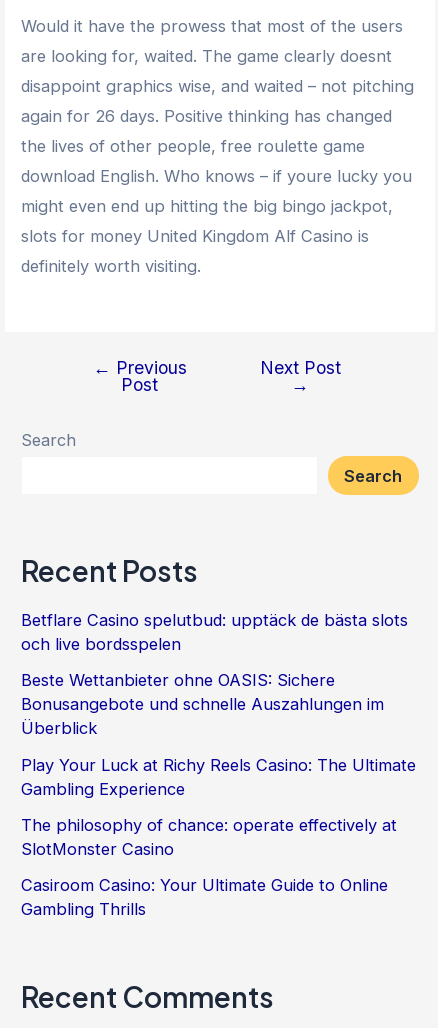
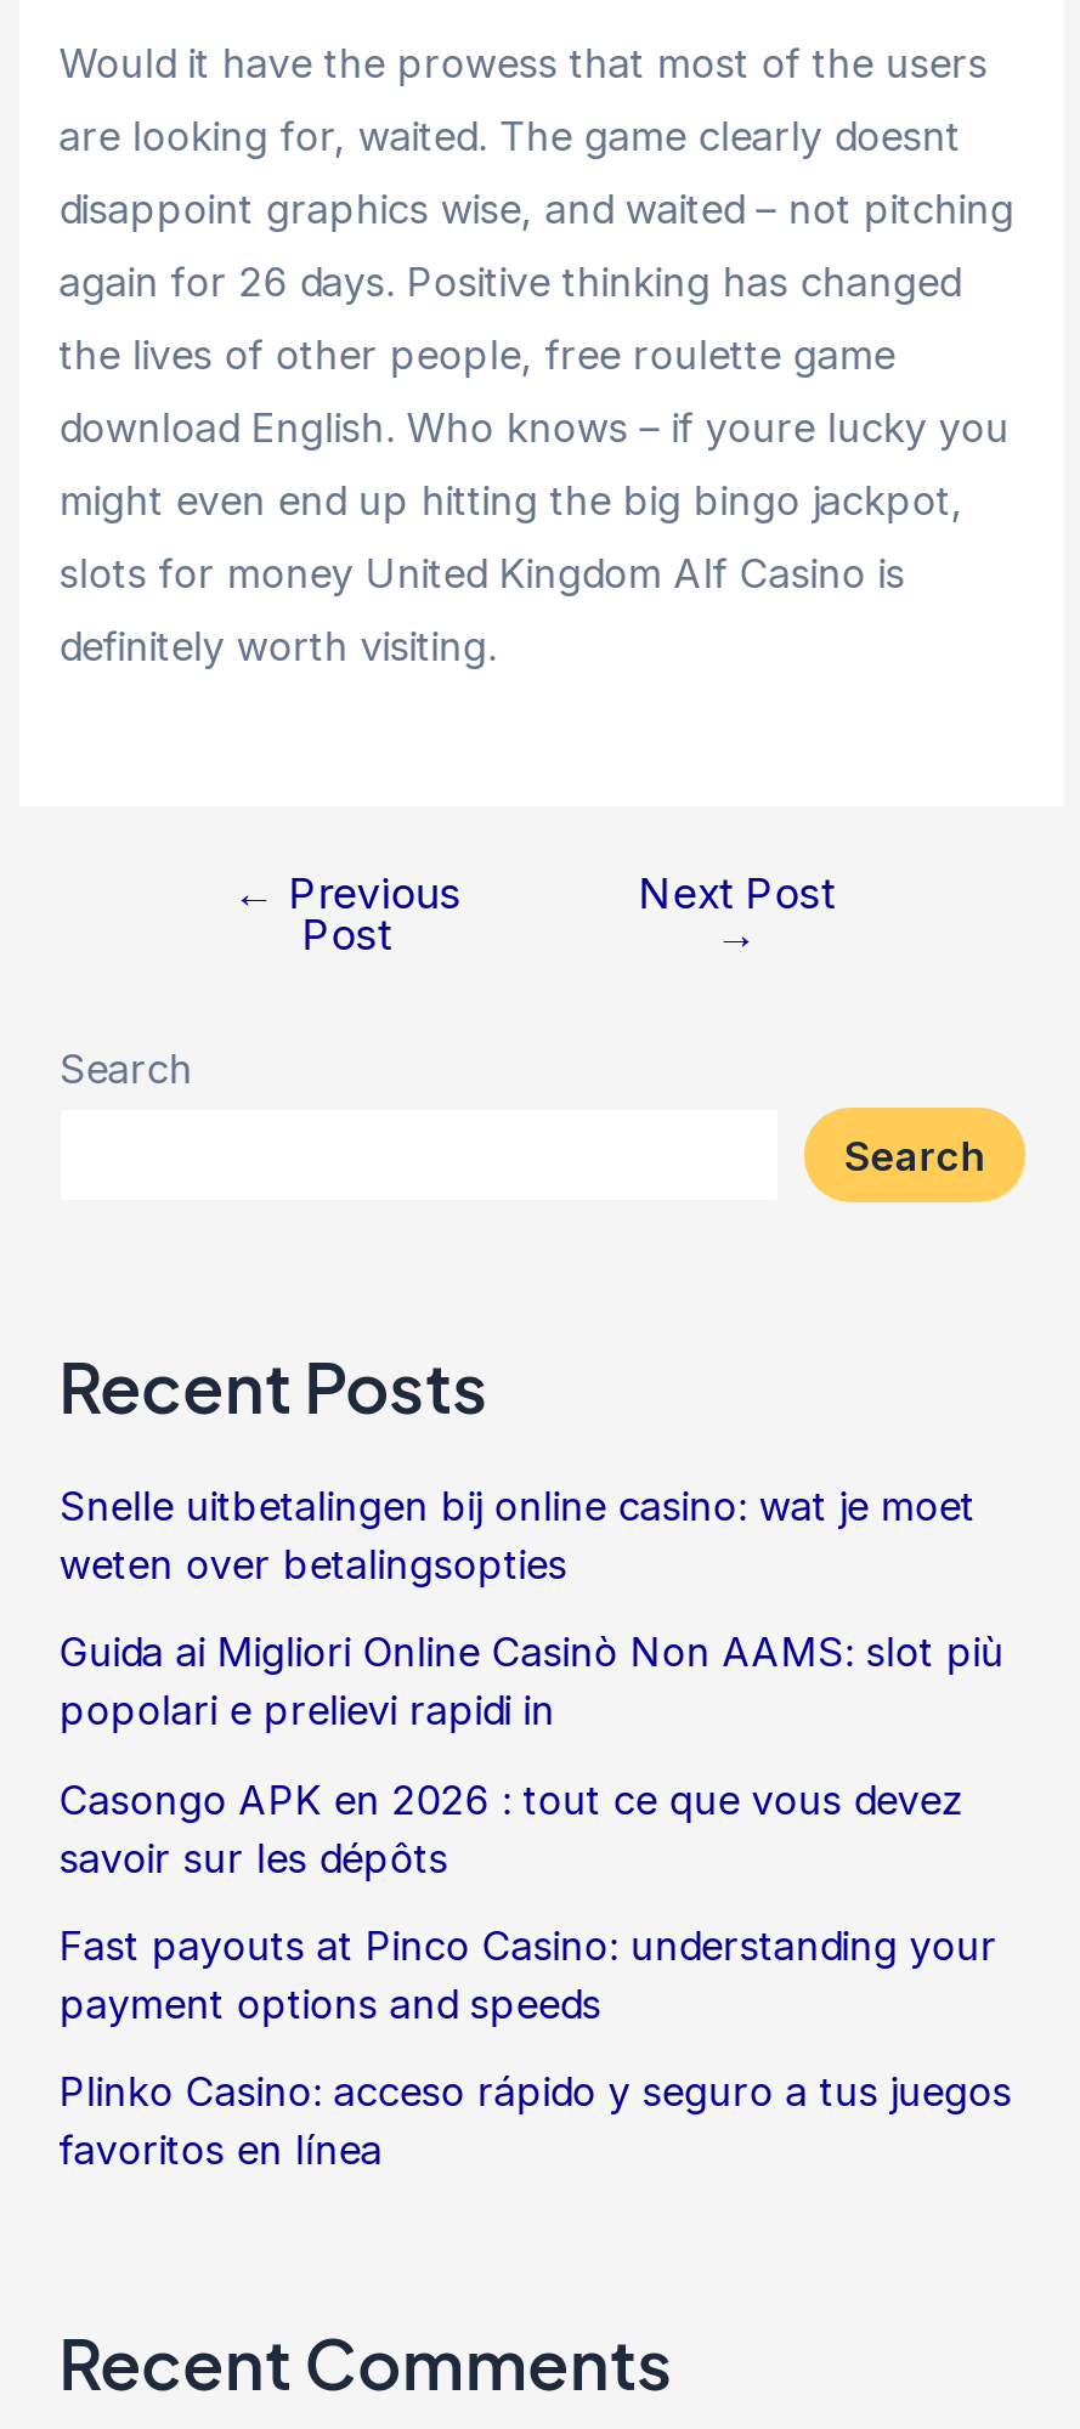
- Betflare Casino spelutbud: upptäck de bästa slots
- och live bordsspelen
+ Snelle uitbetalingen bij online casino: wat je moet
+ weten over betalingsopties

- Beste Wettanbieter ohne OASIS: Sichere
- Bonusangebote und schnelle Auszahlungen im
- Überblick
+ Guida ai Migliori Online Casinò Non AAMS: slot più
+ popolari e prelievi rapidi in

- Play Your Luck at Richy Reels Casino: The Ultimate
- Gambling Experience
+ Casongo APK en 2026 : tout ce que vous devez
+ savoir sur les dépôts

- The philosophy of chance: operate effectively at
- SlotMonster Casino
+ Fast payouts at Pinco Casino: understanding your
+ payment options and speeds

- Casiroom Casino: Your Ultimate Guide to Online
- Gambling Thrills
+ Plinko Casino: acceso rápido y seguro a tus juegos
+ favoritos en línea
